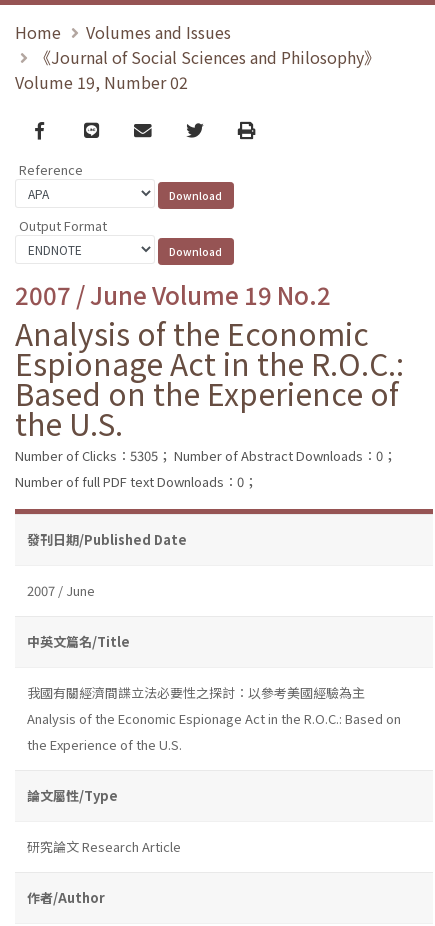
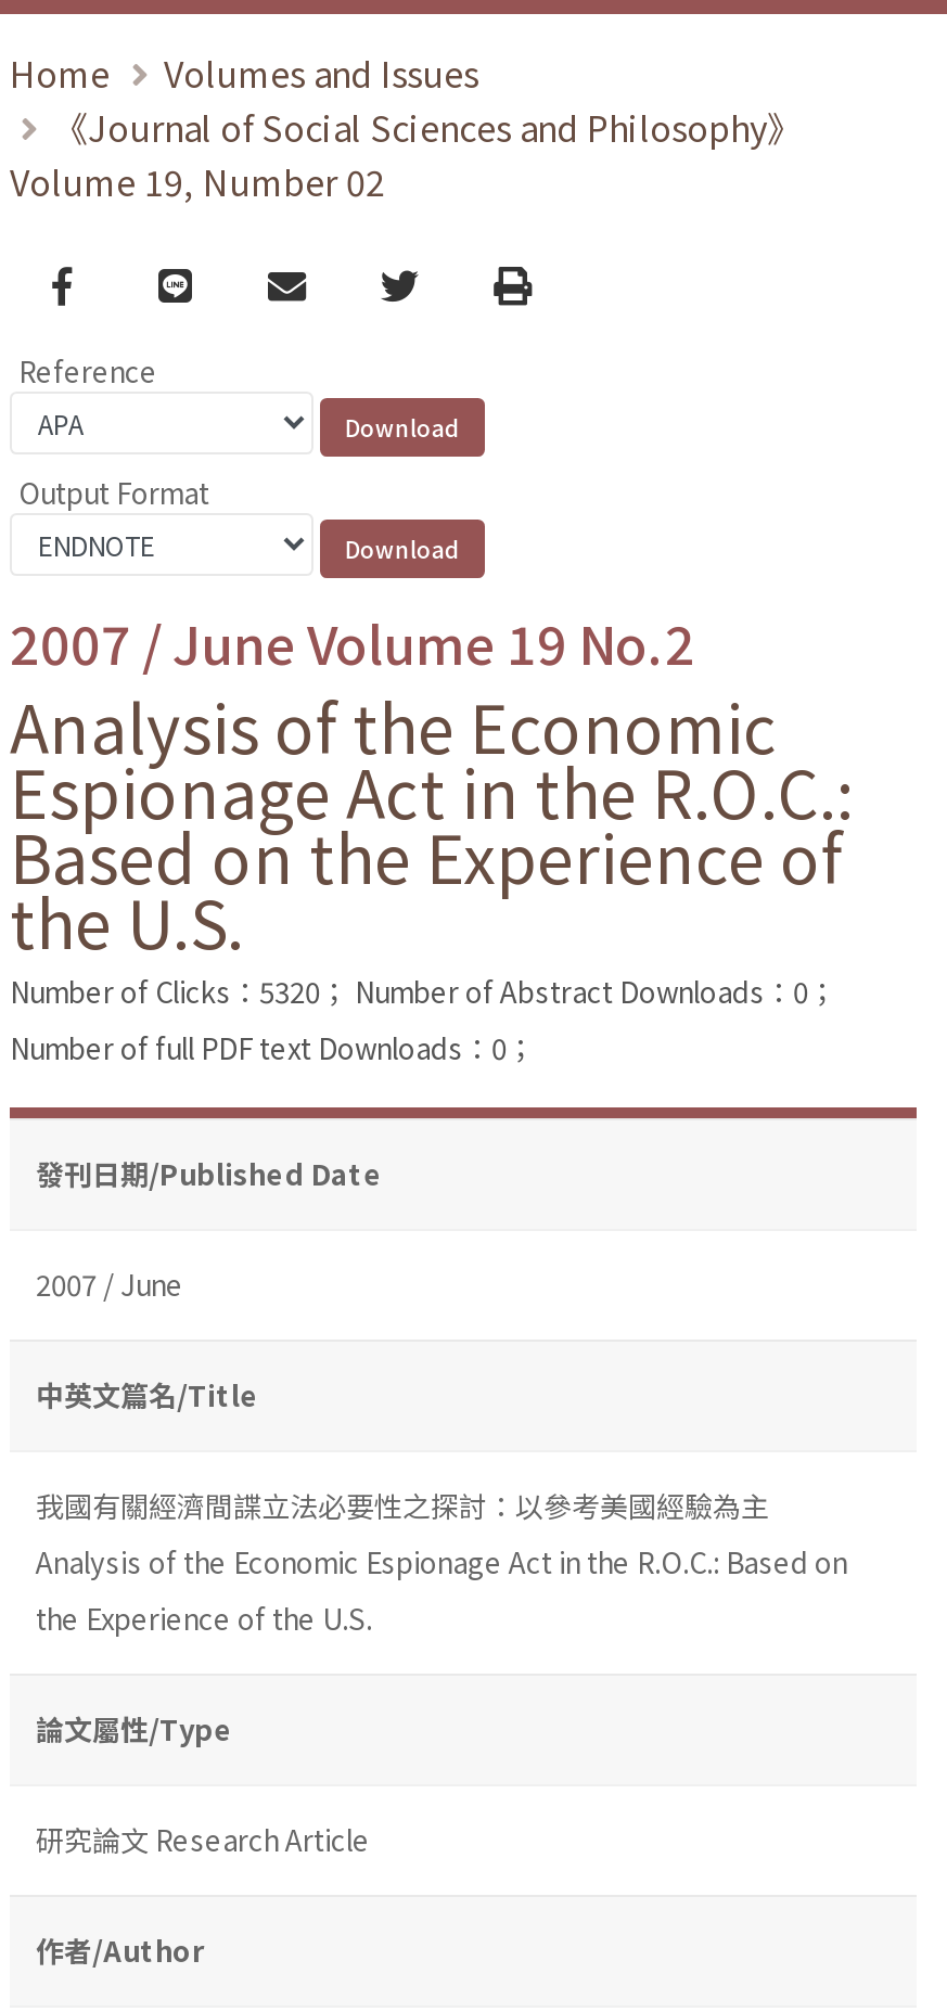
- Number of Clicks：5305； Number of Abstract Downloads：0；
+ Number of Clicks：5320； Number of Abstract Downloads：0；
